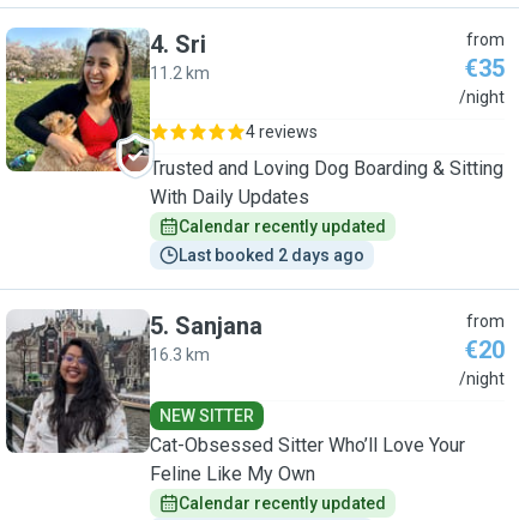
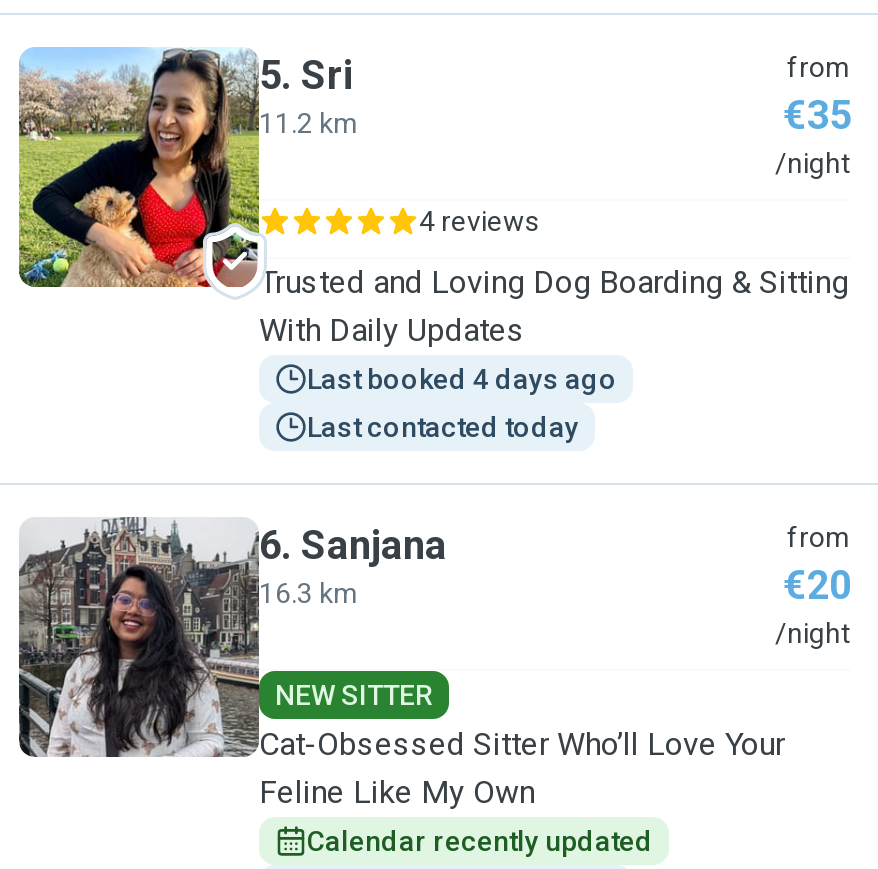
- 4. Sri
+ 5. Sri

- Calendar recently updated
+ Last booked 4 days ago

- Last booked 2 days ago
+ Last contacted today

- 5. Sanjana
+ 6. Sanjana
